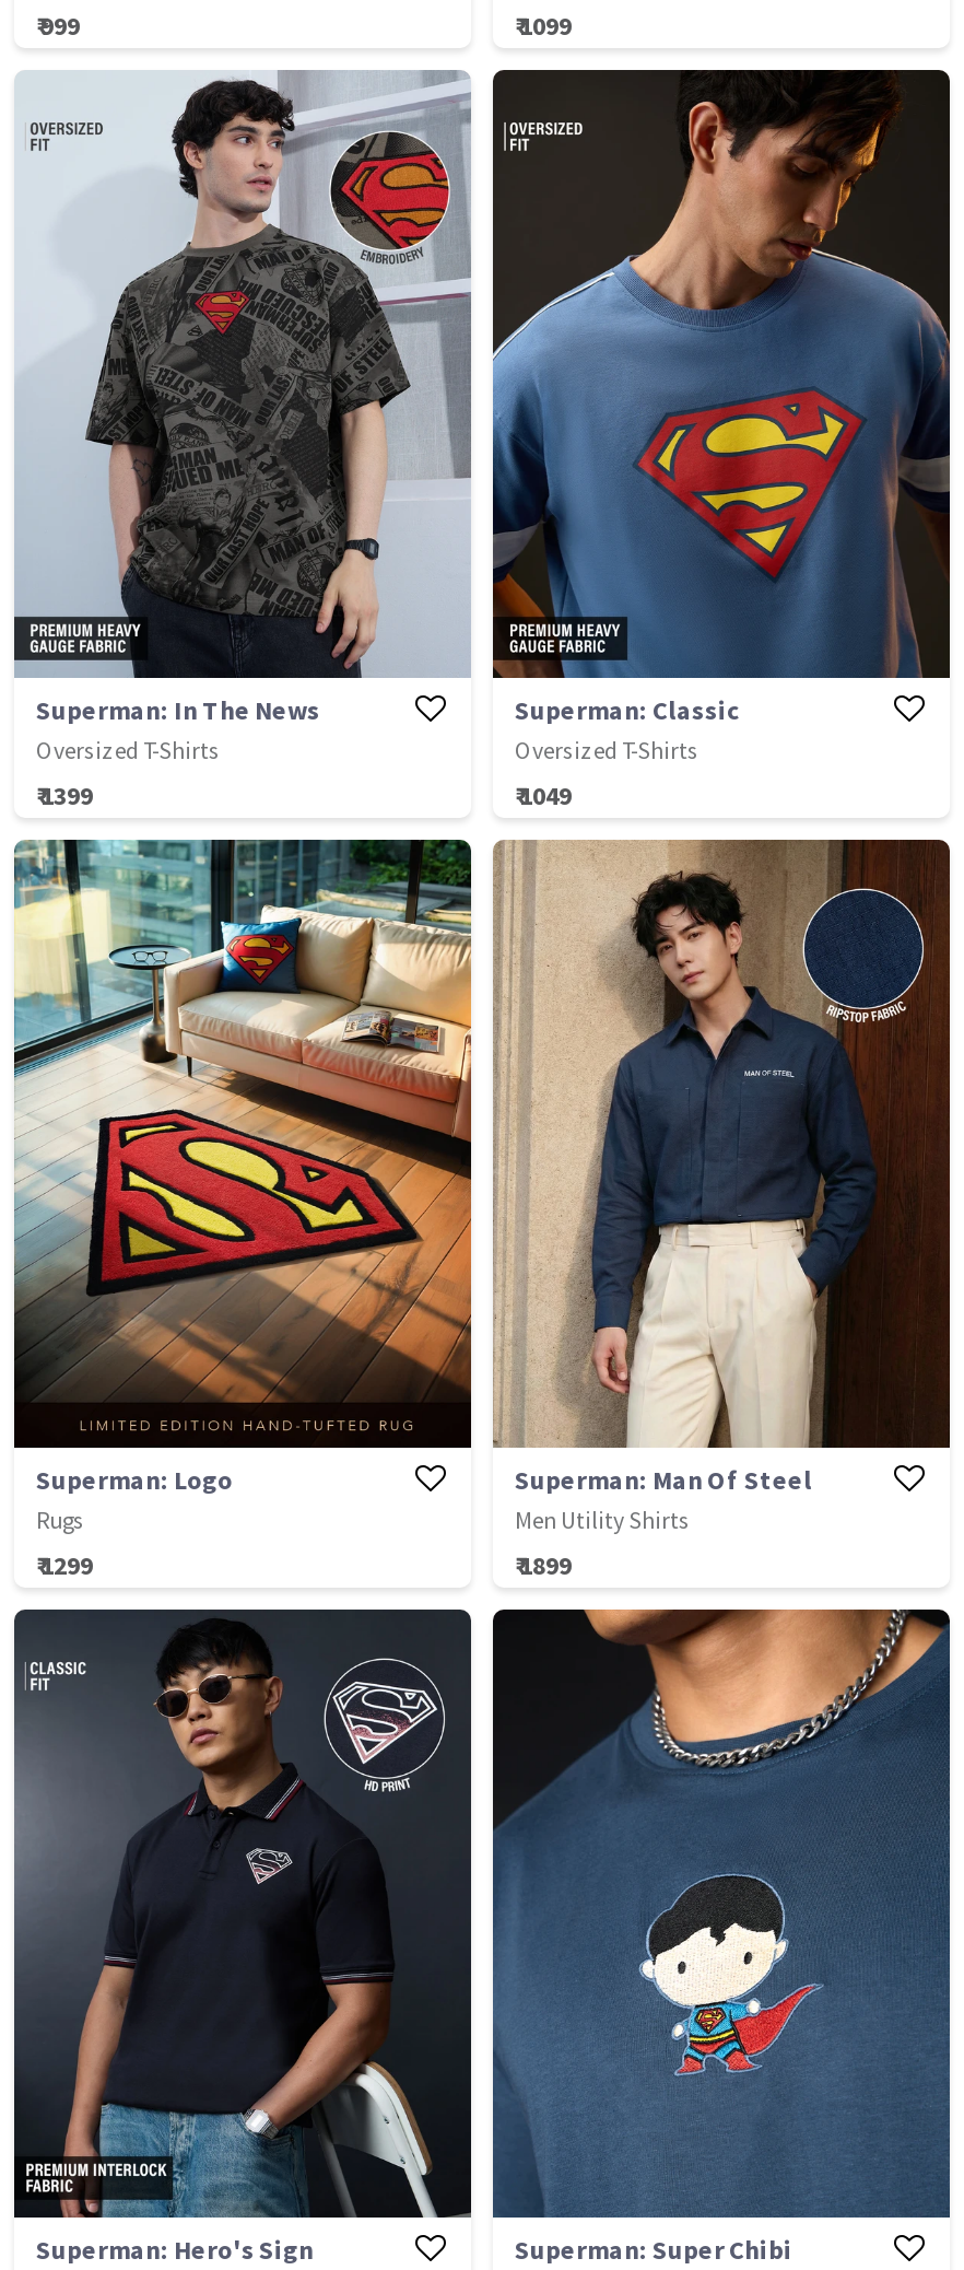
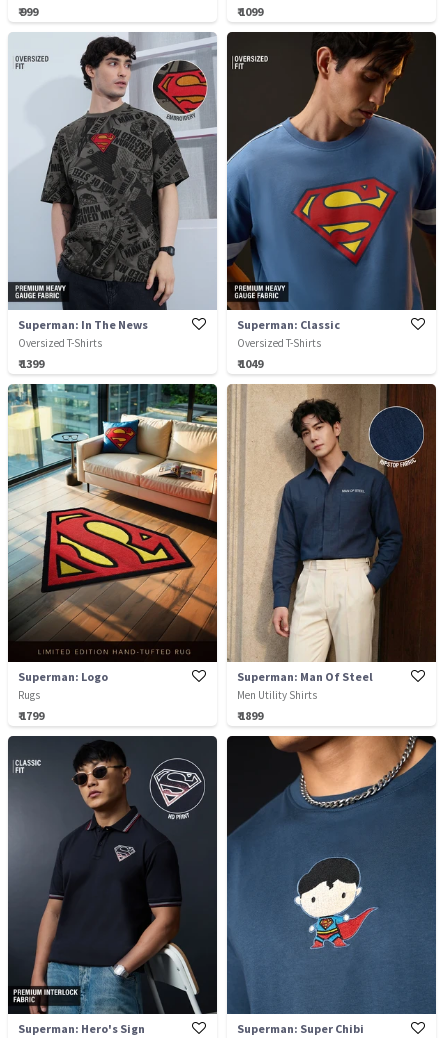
- ₹ 1299
+ ₹ 1799
